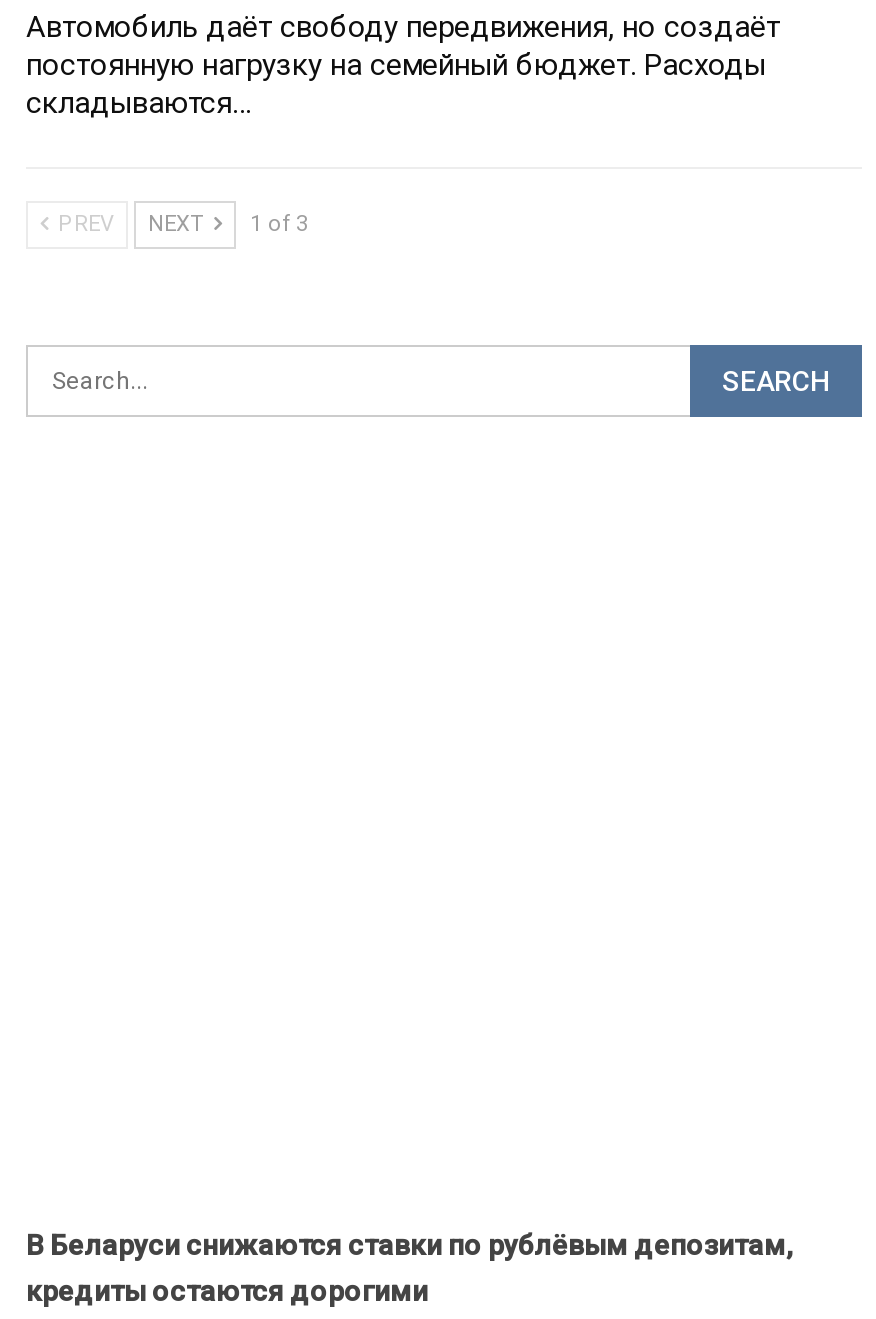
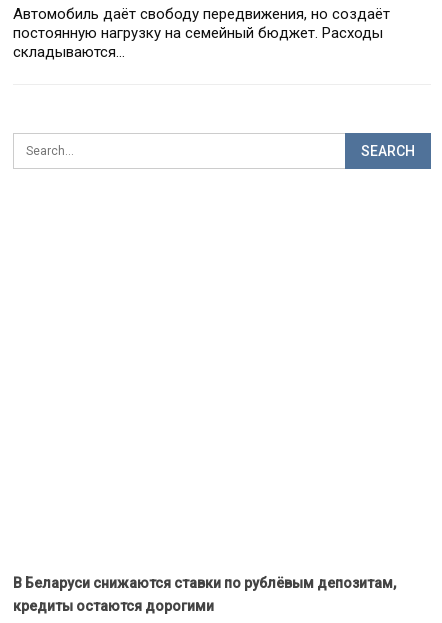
- PREV
- NEXT
- 1 of 3
